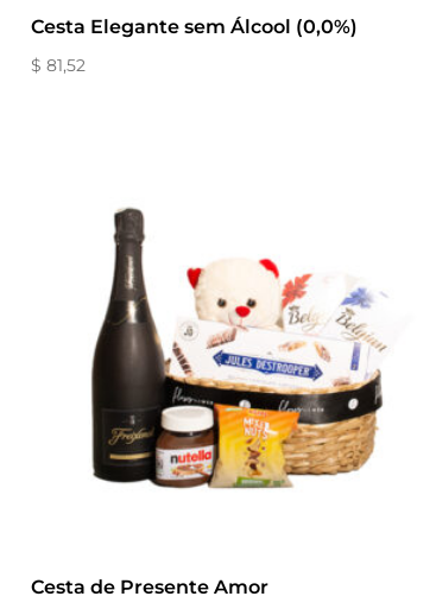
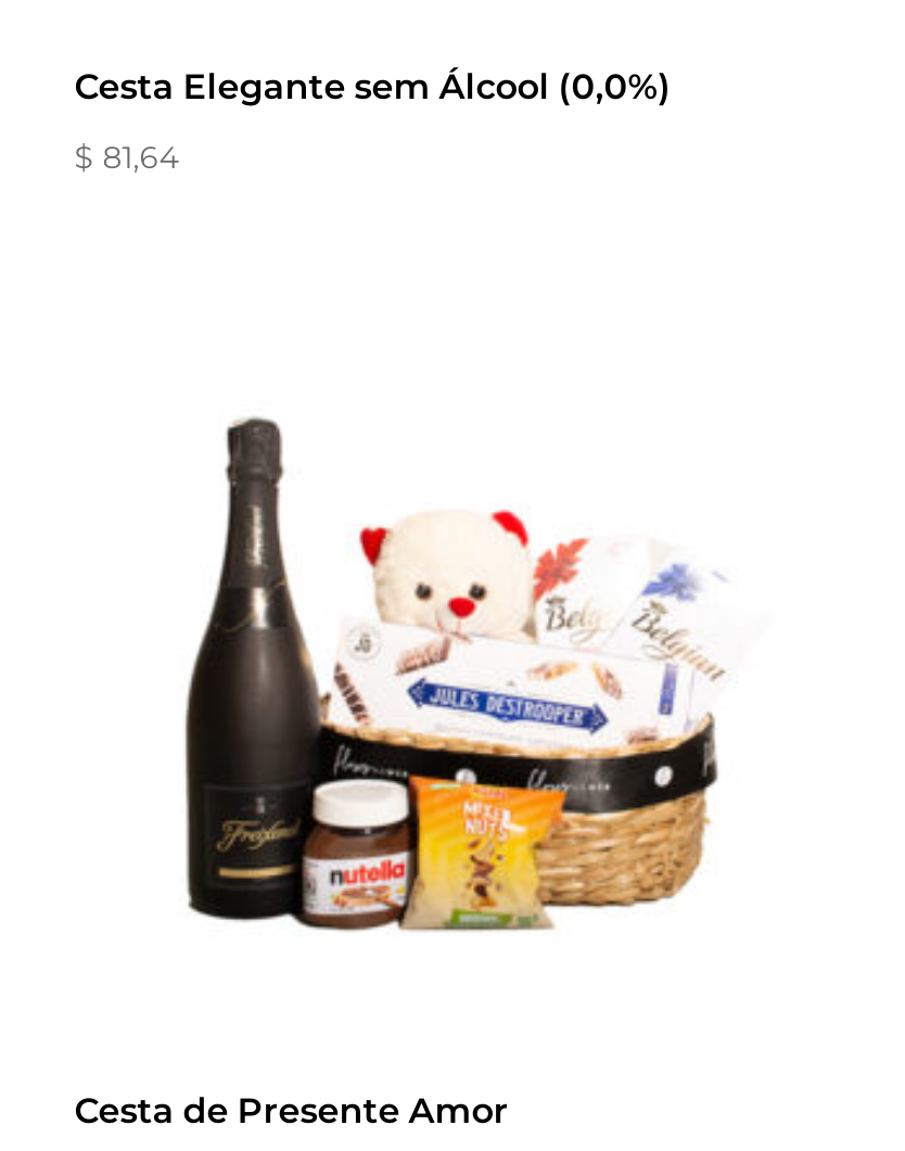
- $ 81,52
+ $ 81,64
